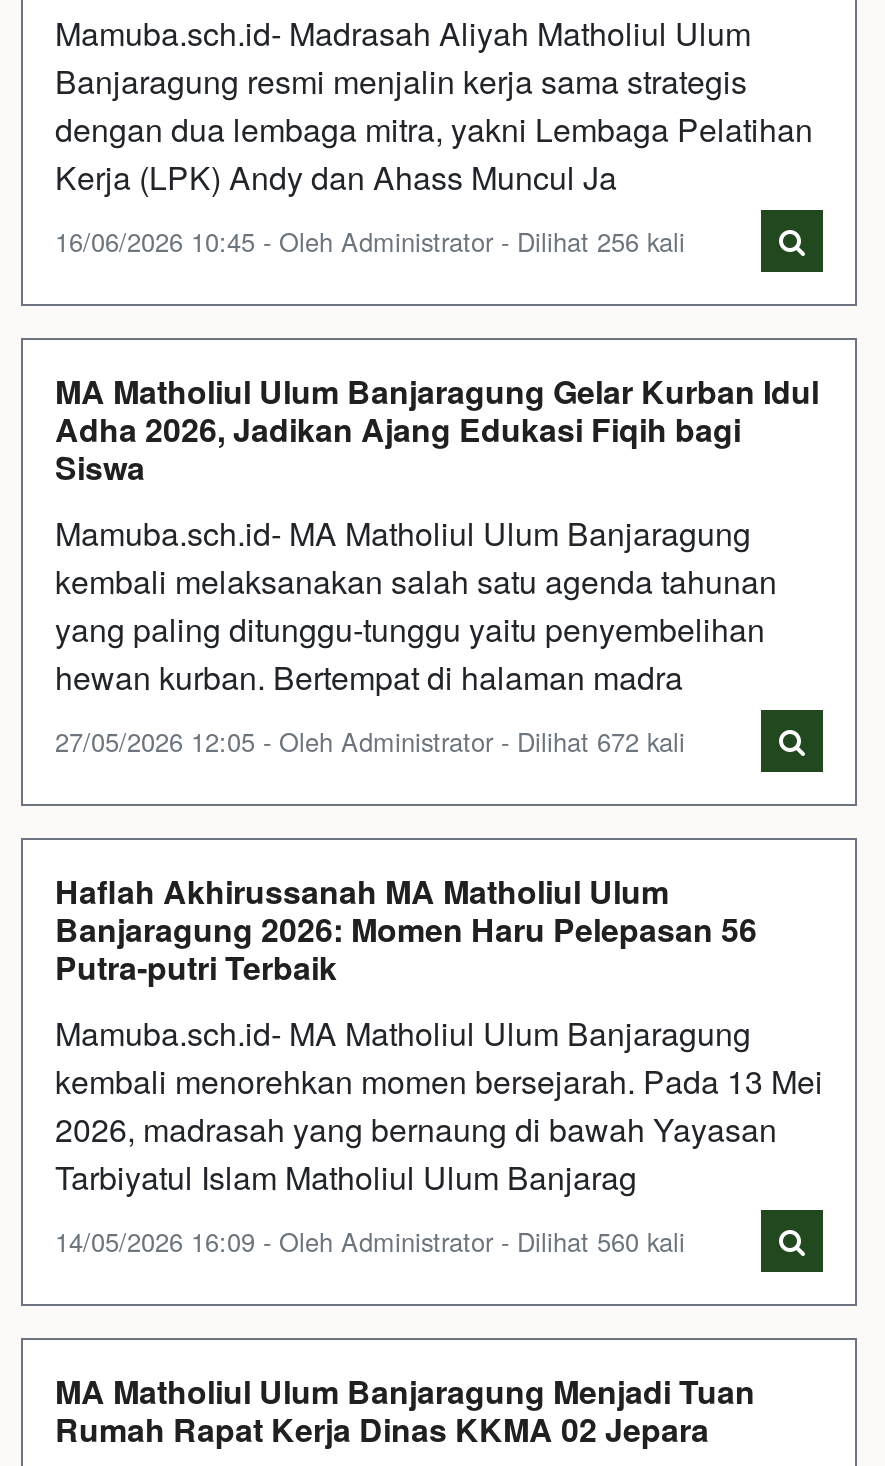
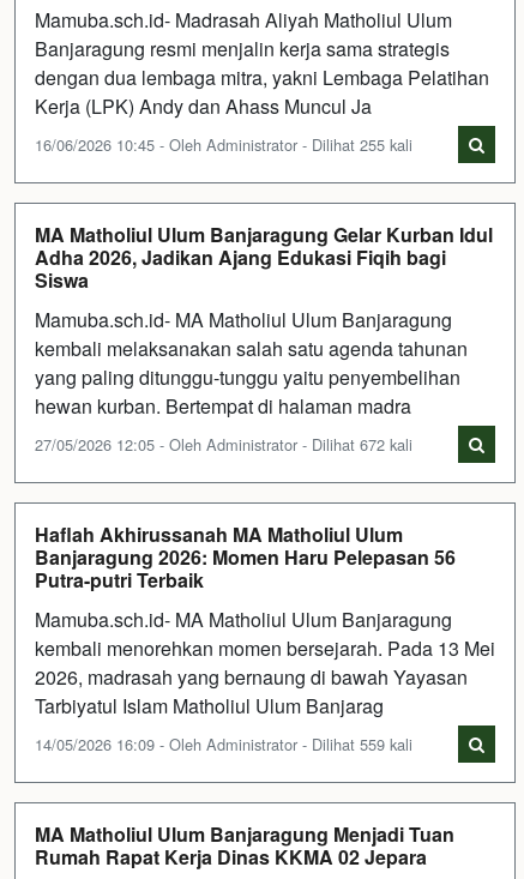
- 16/06/2026 10:45 - Oleh Administrator - Dilihat 256 kali
+ 16/06/2026 10:45 - Oleh Administrator - Dilihat 255 kali

- 14/05/2026 16:09 - Oleh Administrator - Dilihat 560 kali
+ 14/05/2026 16:09 - Oleh Administrator - Dilihat 559 kali
